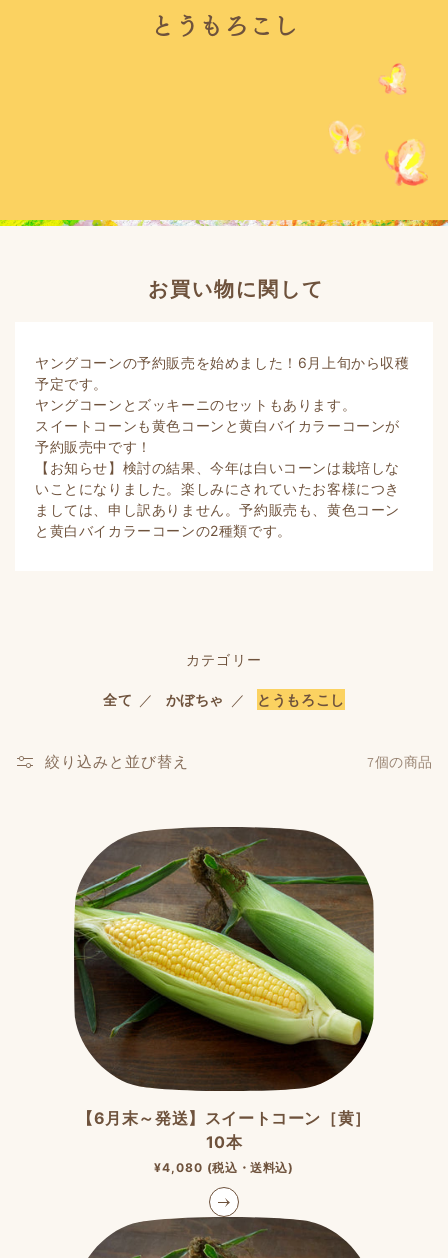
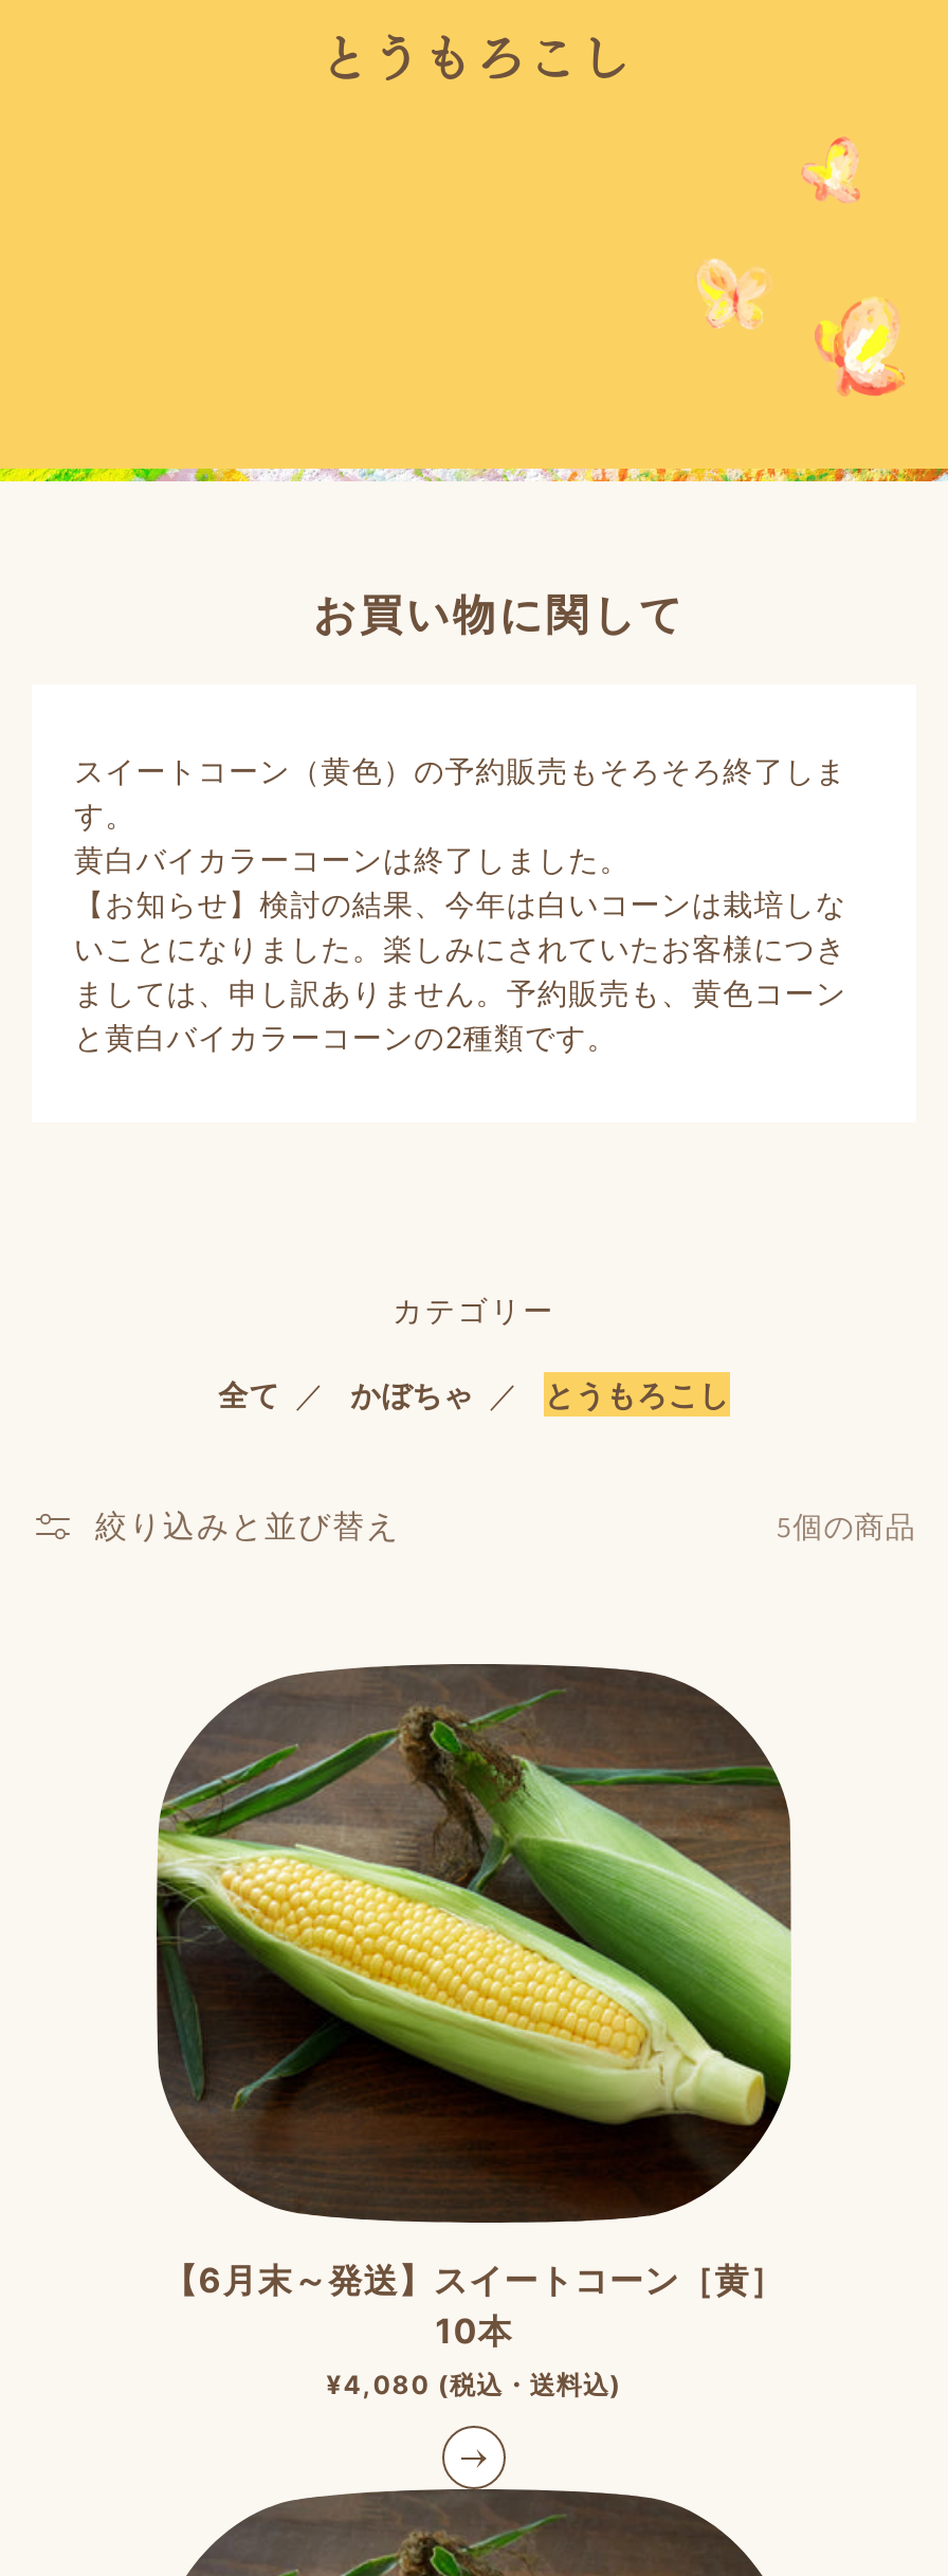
- ヤングコーンの予約販売を始めました！6月上旬から収穫
- 予定です。
- ヤングコーンとズッキーニのセットもあります。
- スイートコーンも黄色コーンと黄白バイカラーコーンが
- 予約販売中です！
+ スイートコーン（黄色）の予約販売もそろそろ終了しま
+ す。
+ 黄白バイカラーコーンは終了しました。

- 7個の商品
+ 5個の商品
